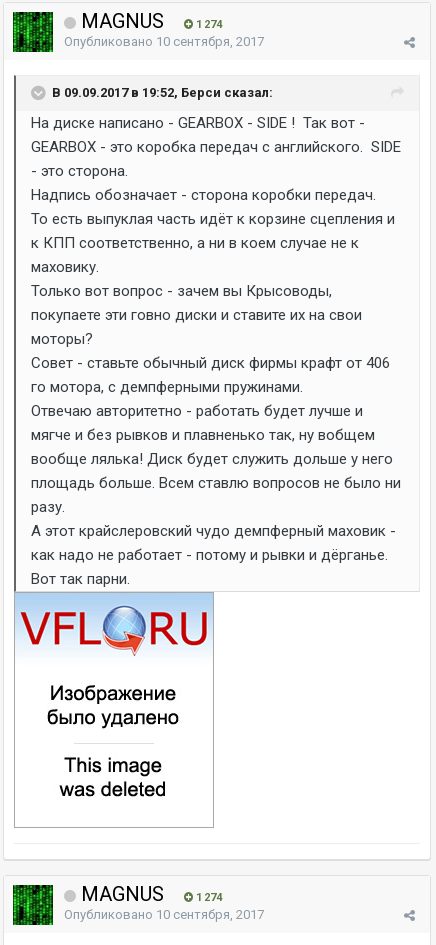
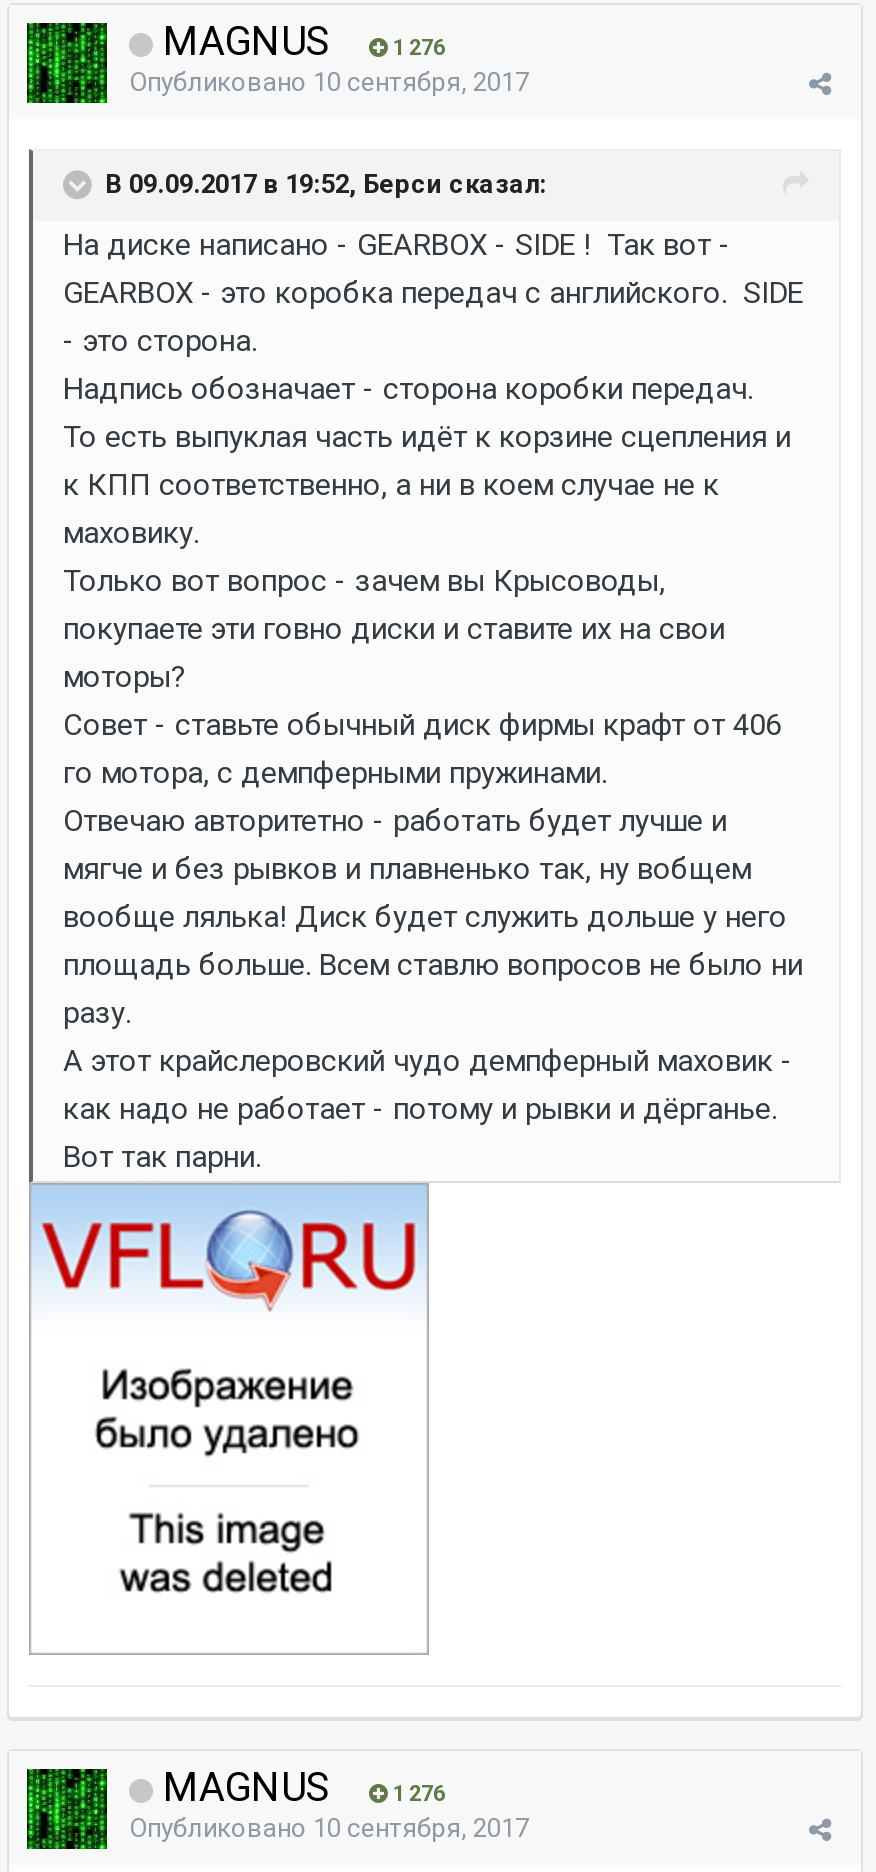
- MAGNUS 1 274
+ MAGNUS 1 276

- MAGNUS 1 274
+ MAGNUS 1 276
